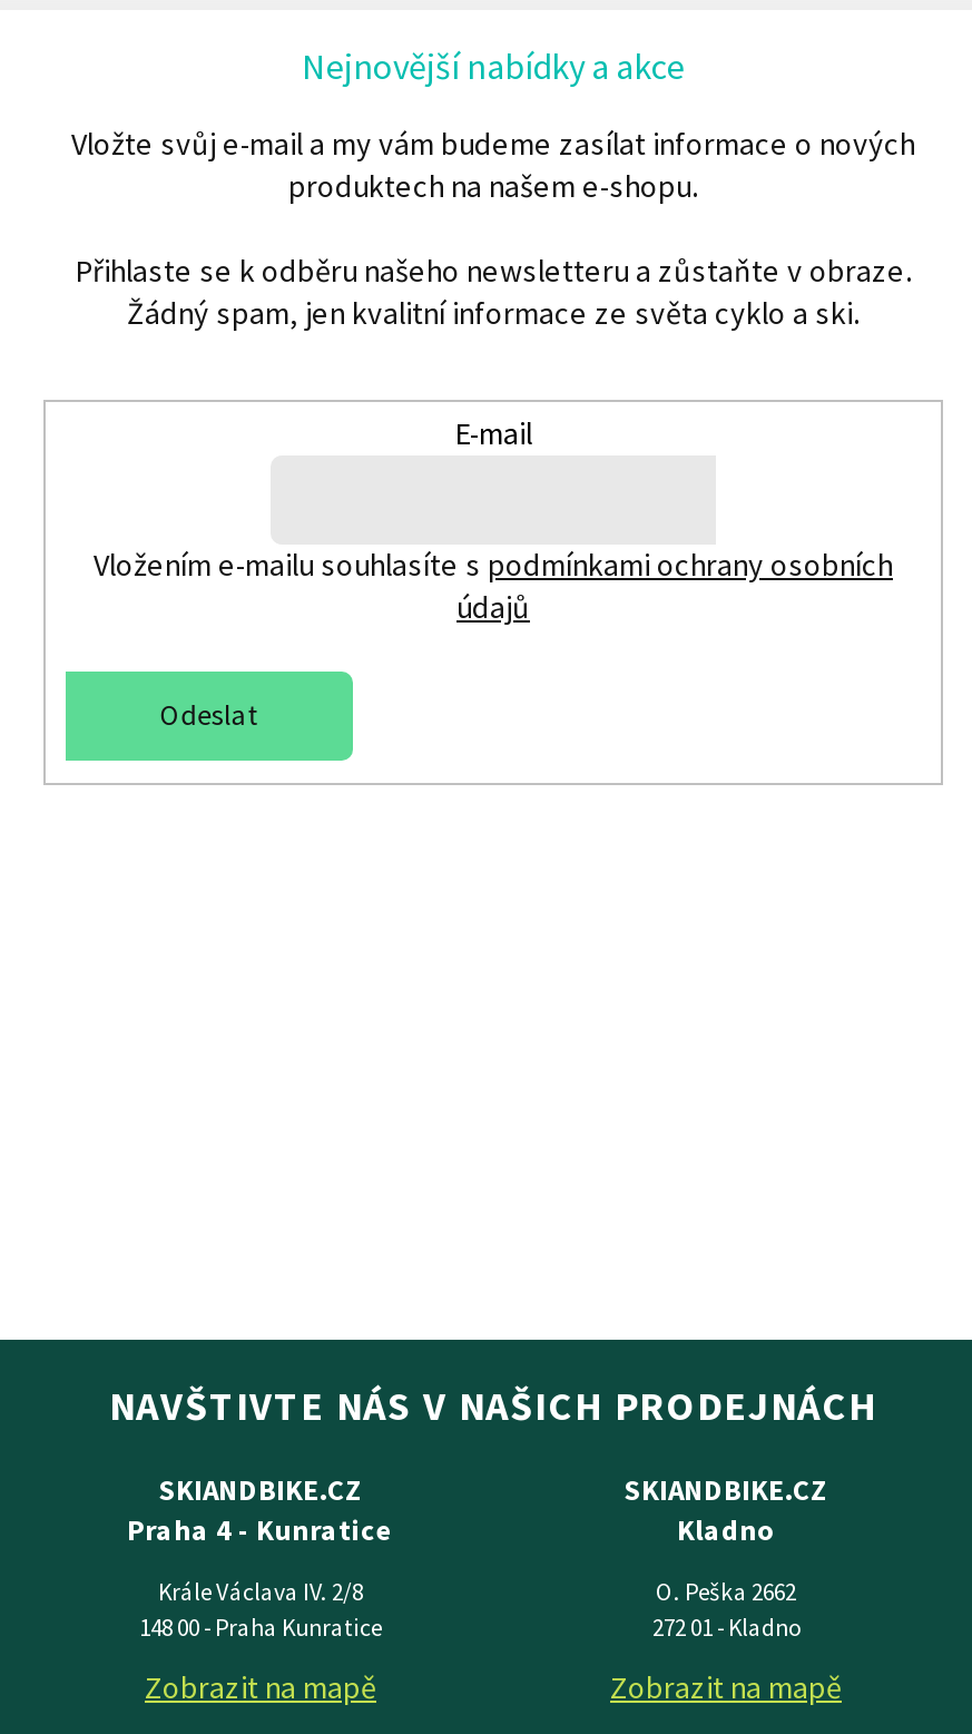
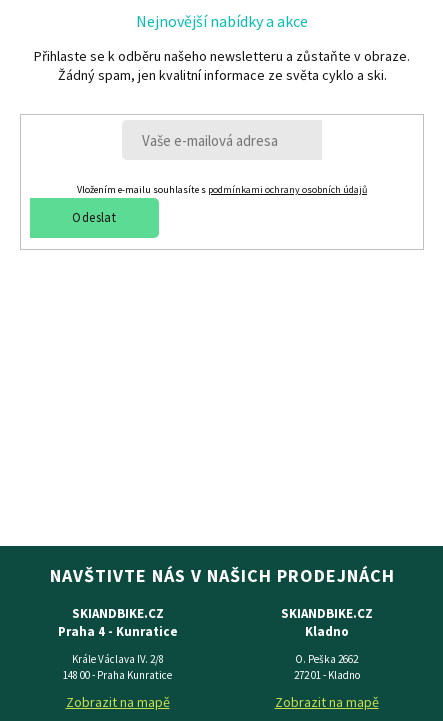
- Vložte svůj e-mail a my vám budeme zasílat informace o nových
- produktech na našem e-shopu.

- E-mail
- Vložením e-mailu souhlasíte s podmínkami ochrany osobních
- údajů
+ Vložením e-mailu souhlasíte s podmínkami ochrany osobních údajů

moved up: Odeslat
